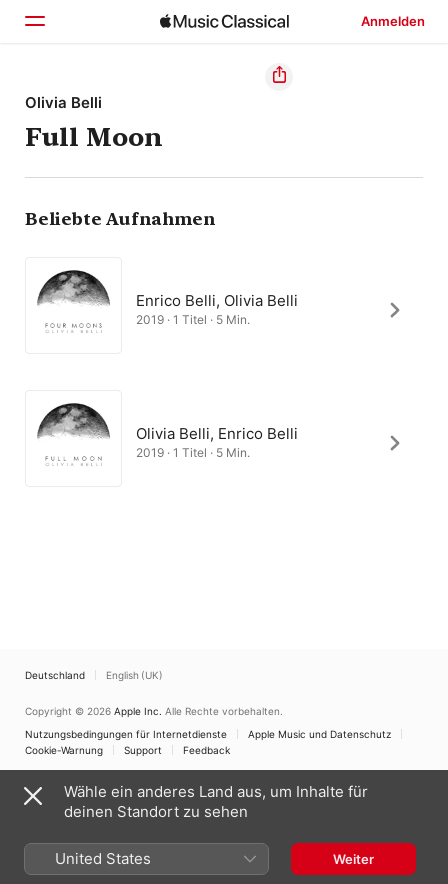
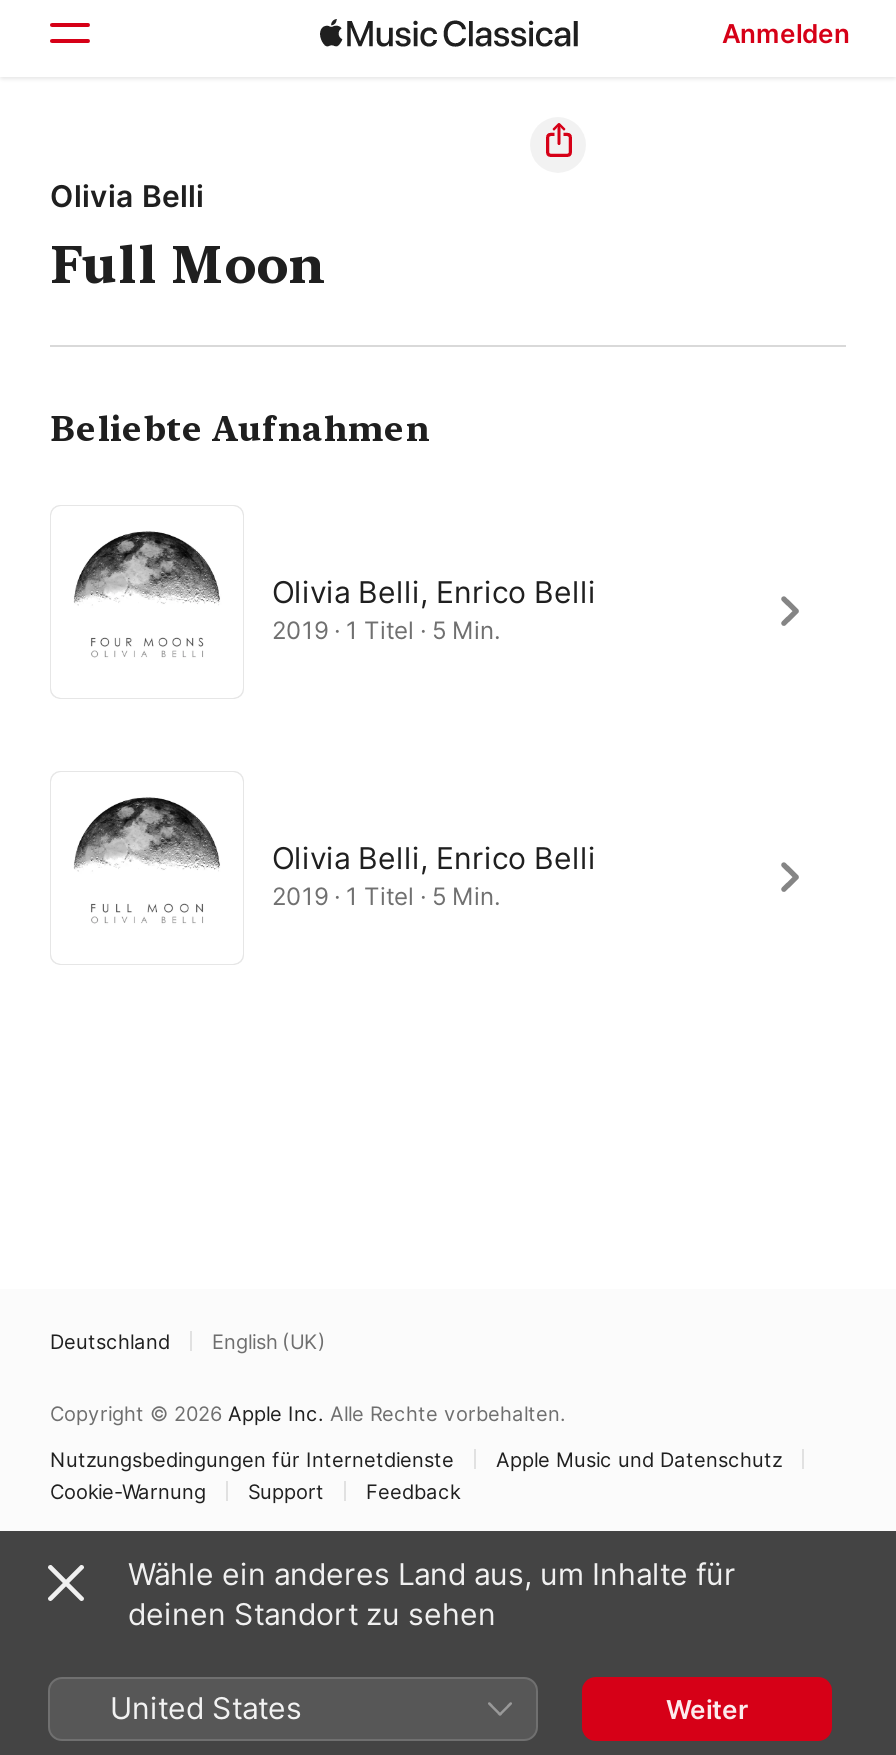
- Enrico Belli, Olivia Belli
+ Olivia Belli, Enrico Belli
